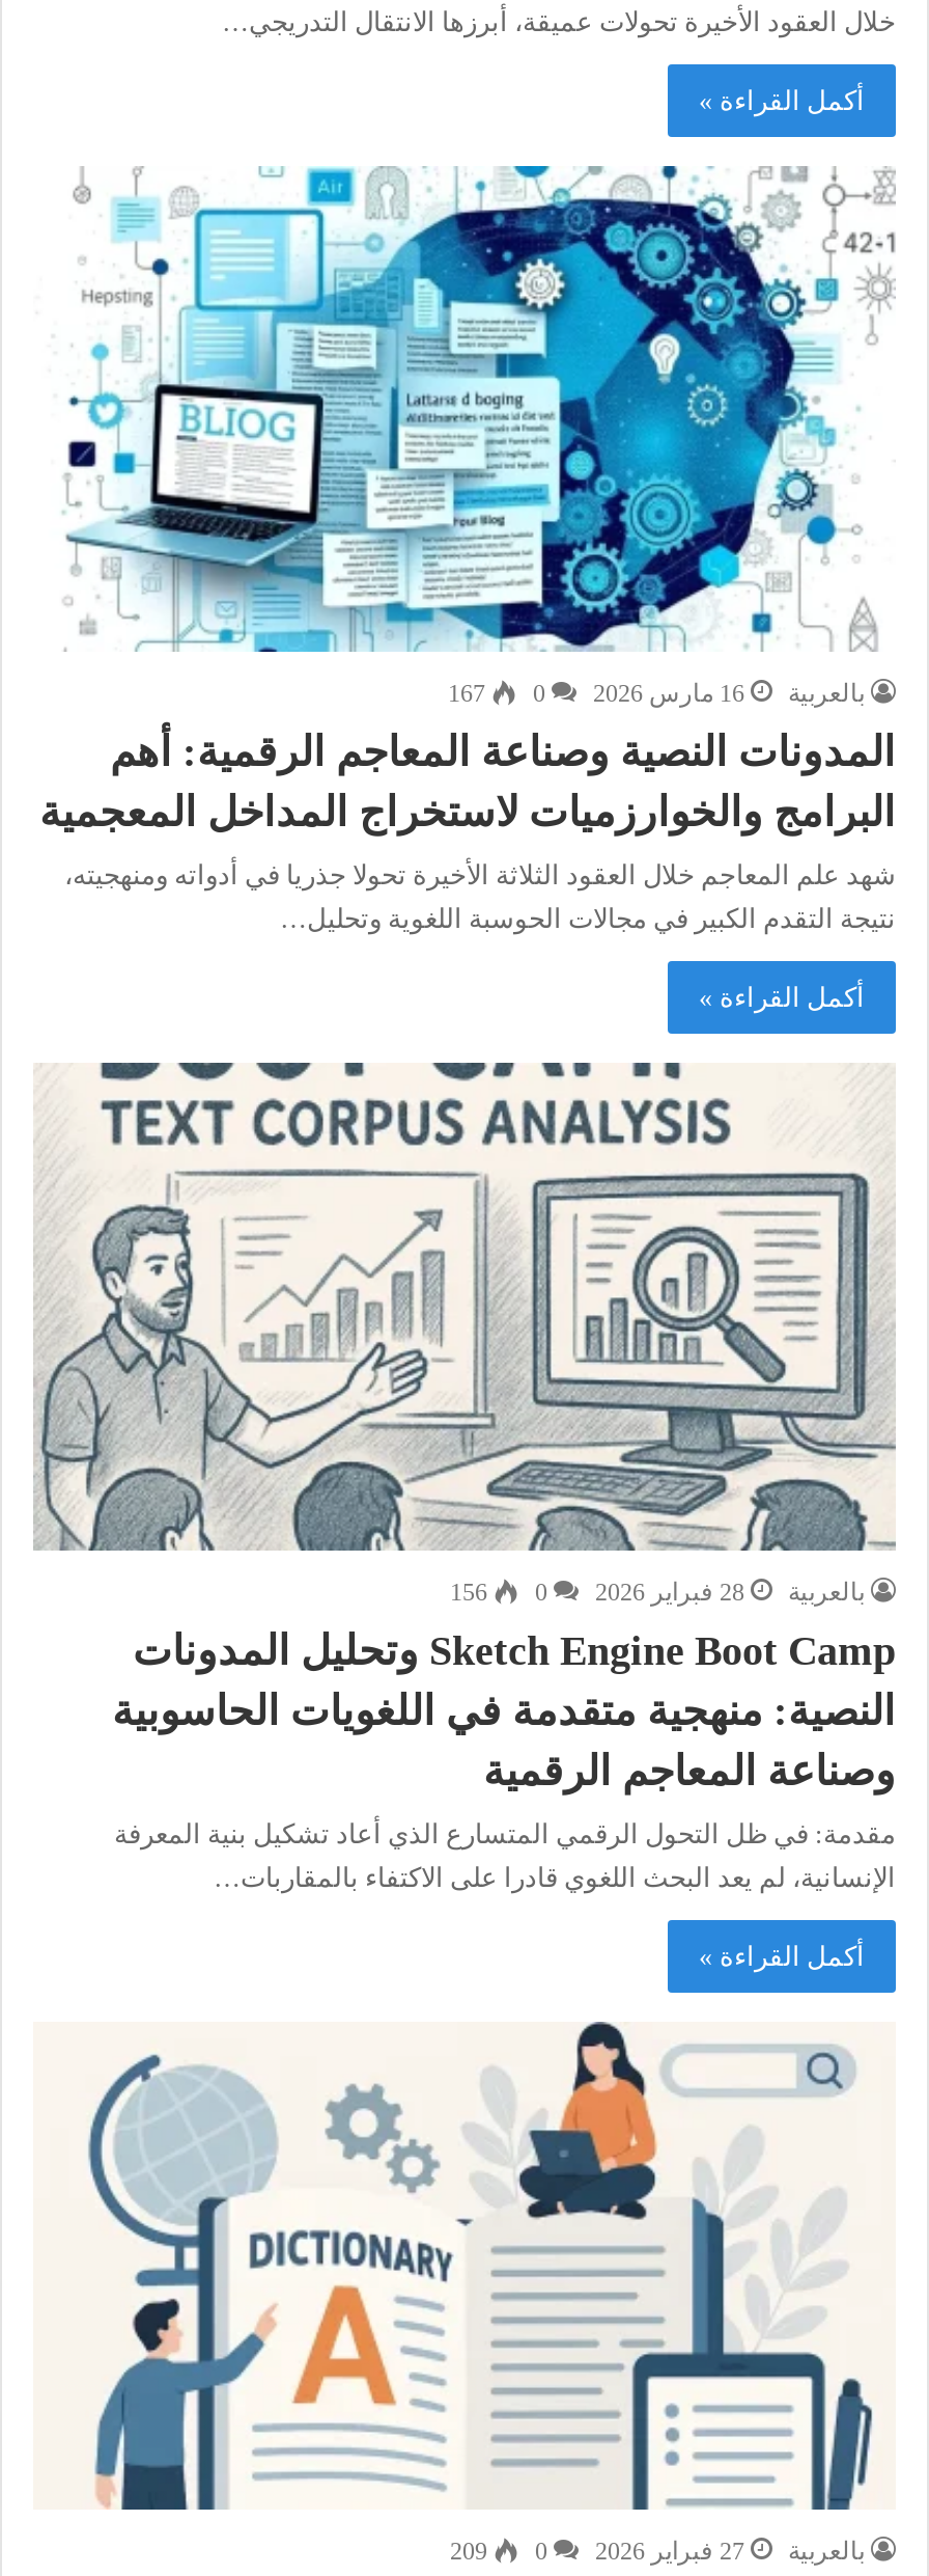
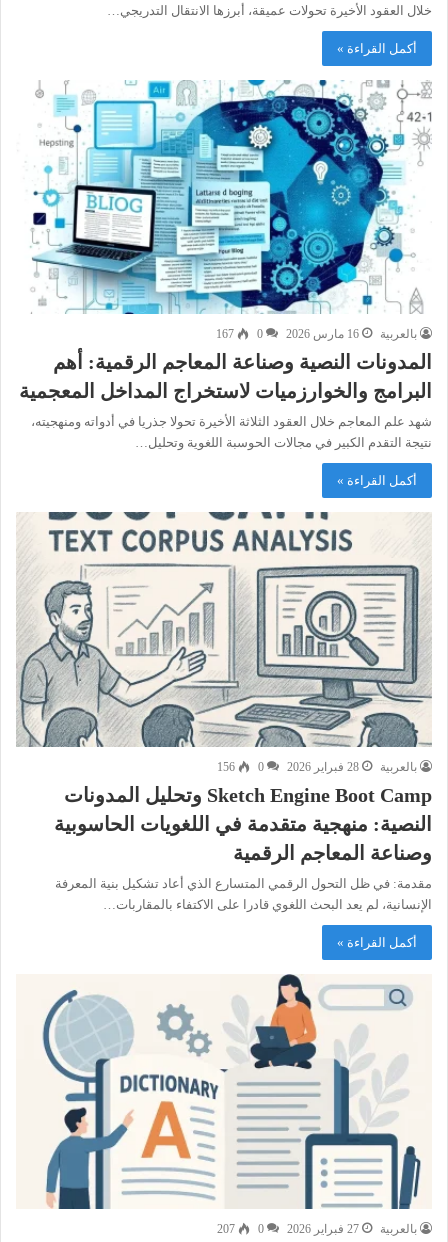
- 209 0
+ 207 0
